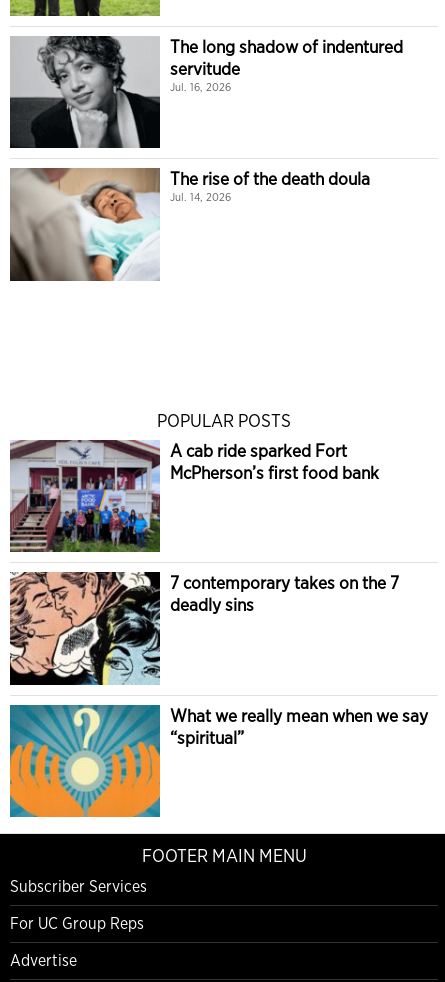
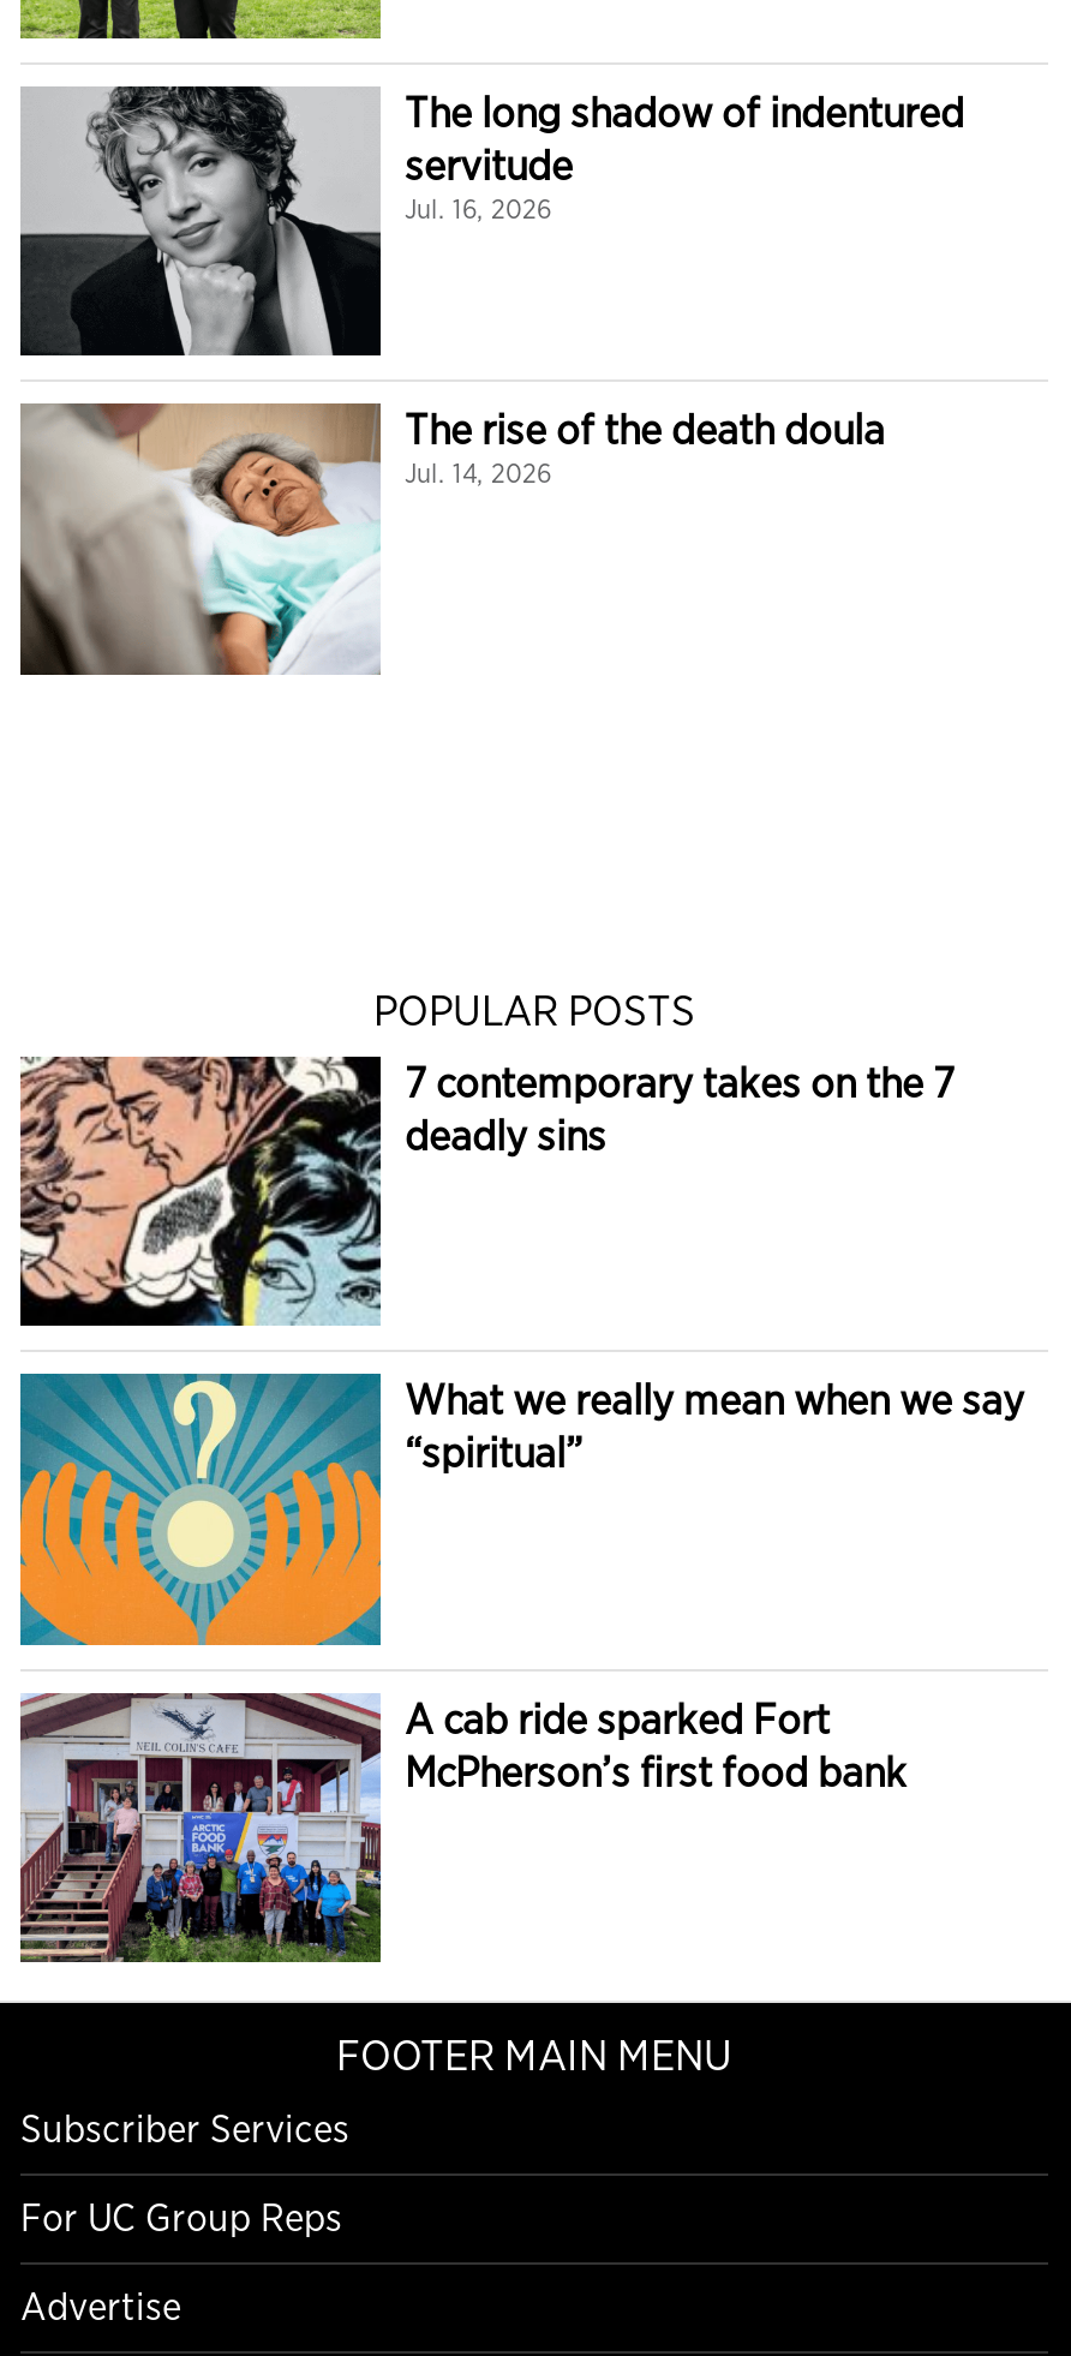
moved down: [image] | A cab ride sparked Fort | McPherson’s first food bank

moved up: [image] | 7 contemporary takes on the 7 | deadly sins | What we really mean when we say | “spiritual”

moved up: [image]
